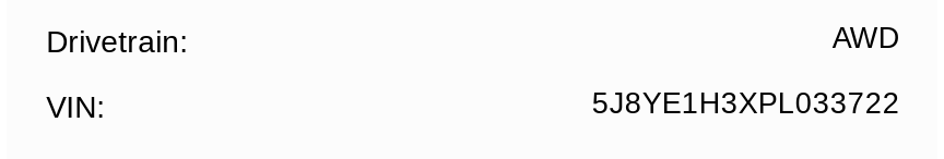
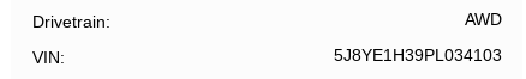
- 5J8YE1H3XPL033722
+ 5J8YE1H39PL034103
